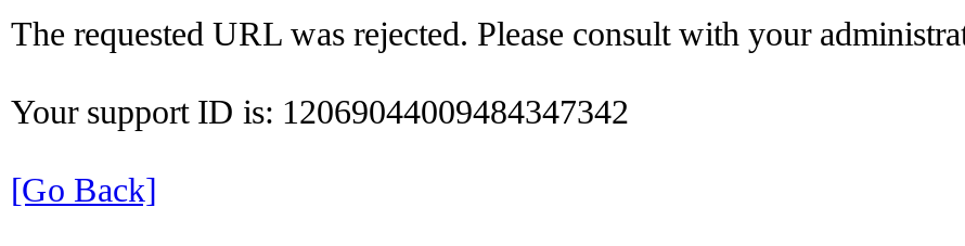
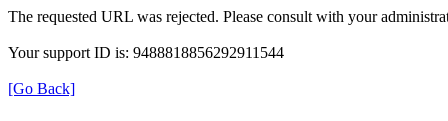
- Your support ID is: 12069044009484347342
+ Your support ID is: 9488818856292911544
